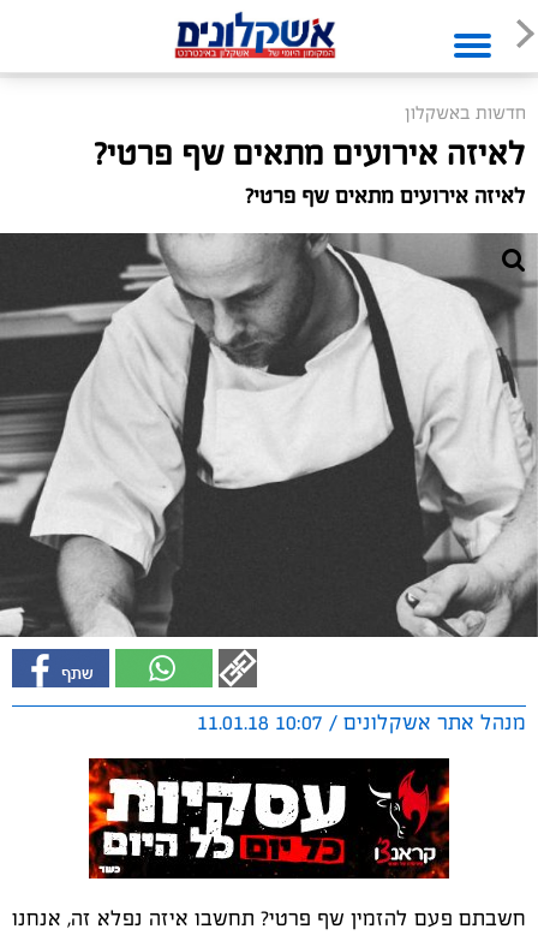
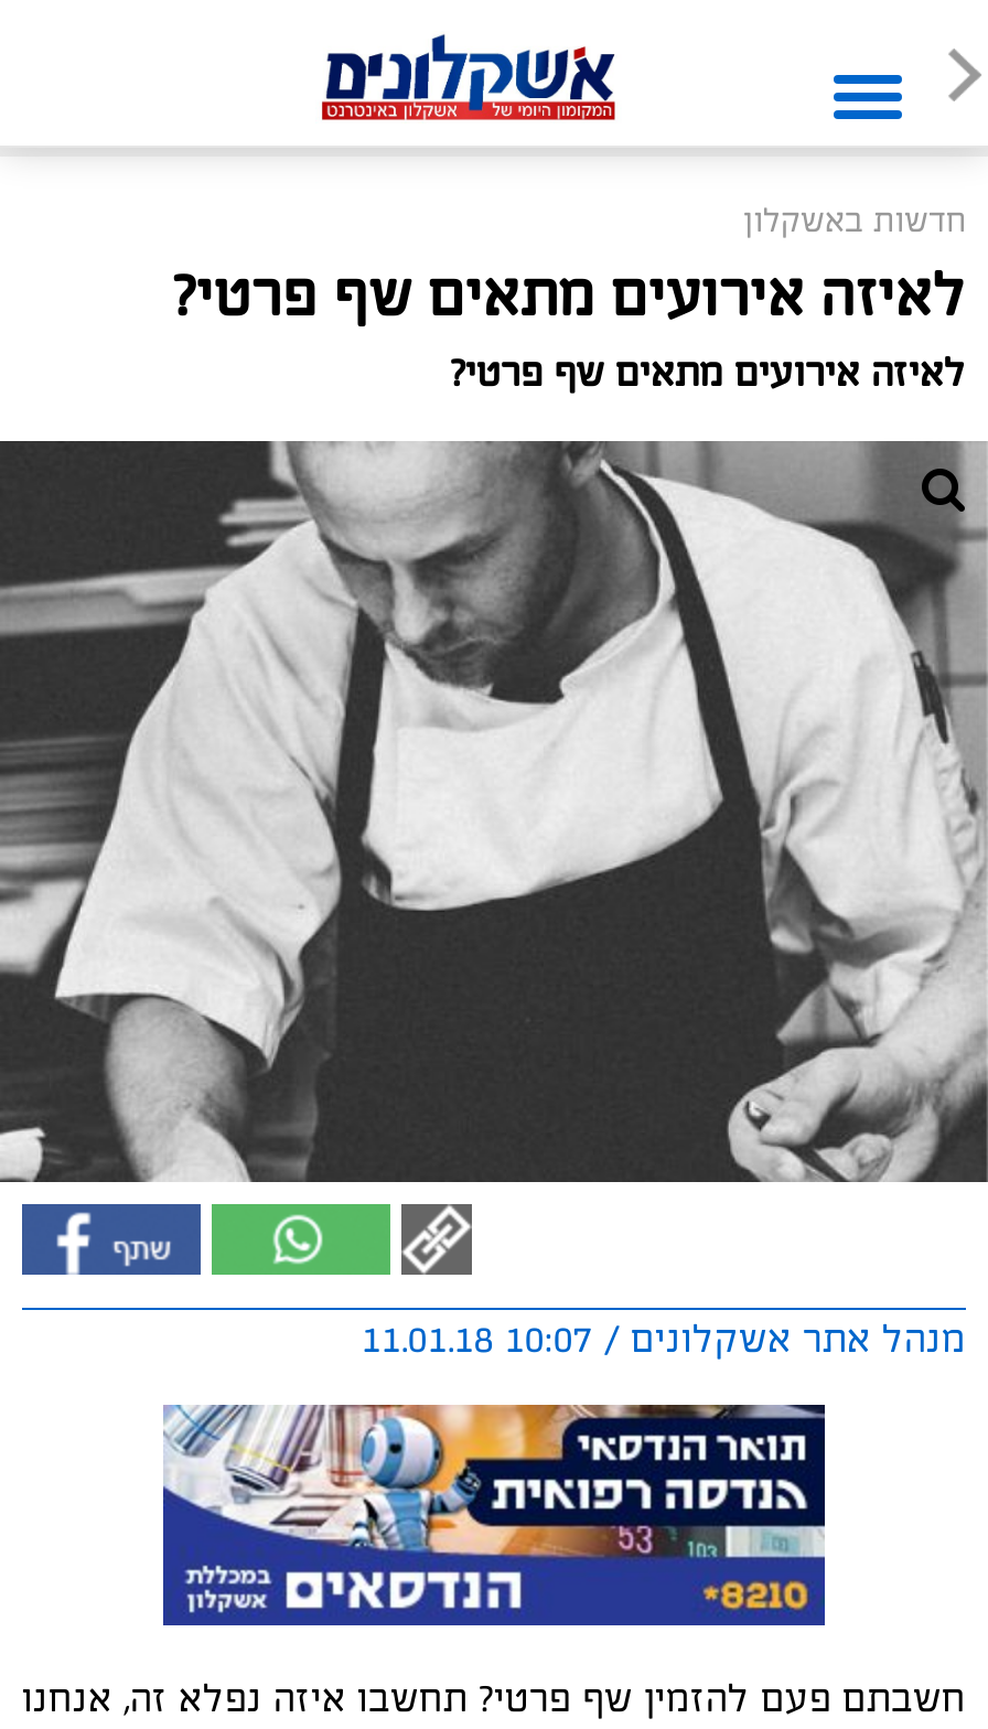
- [image]
+ [image]
